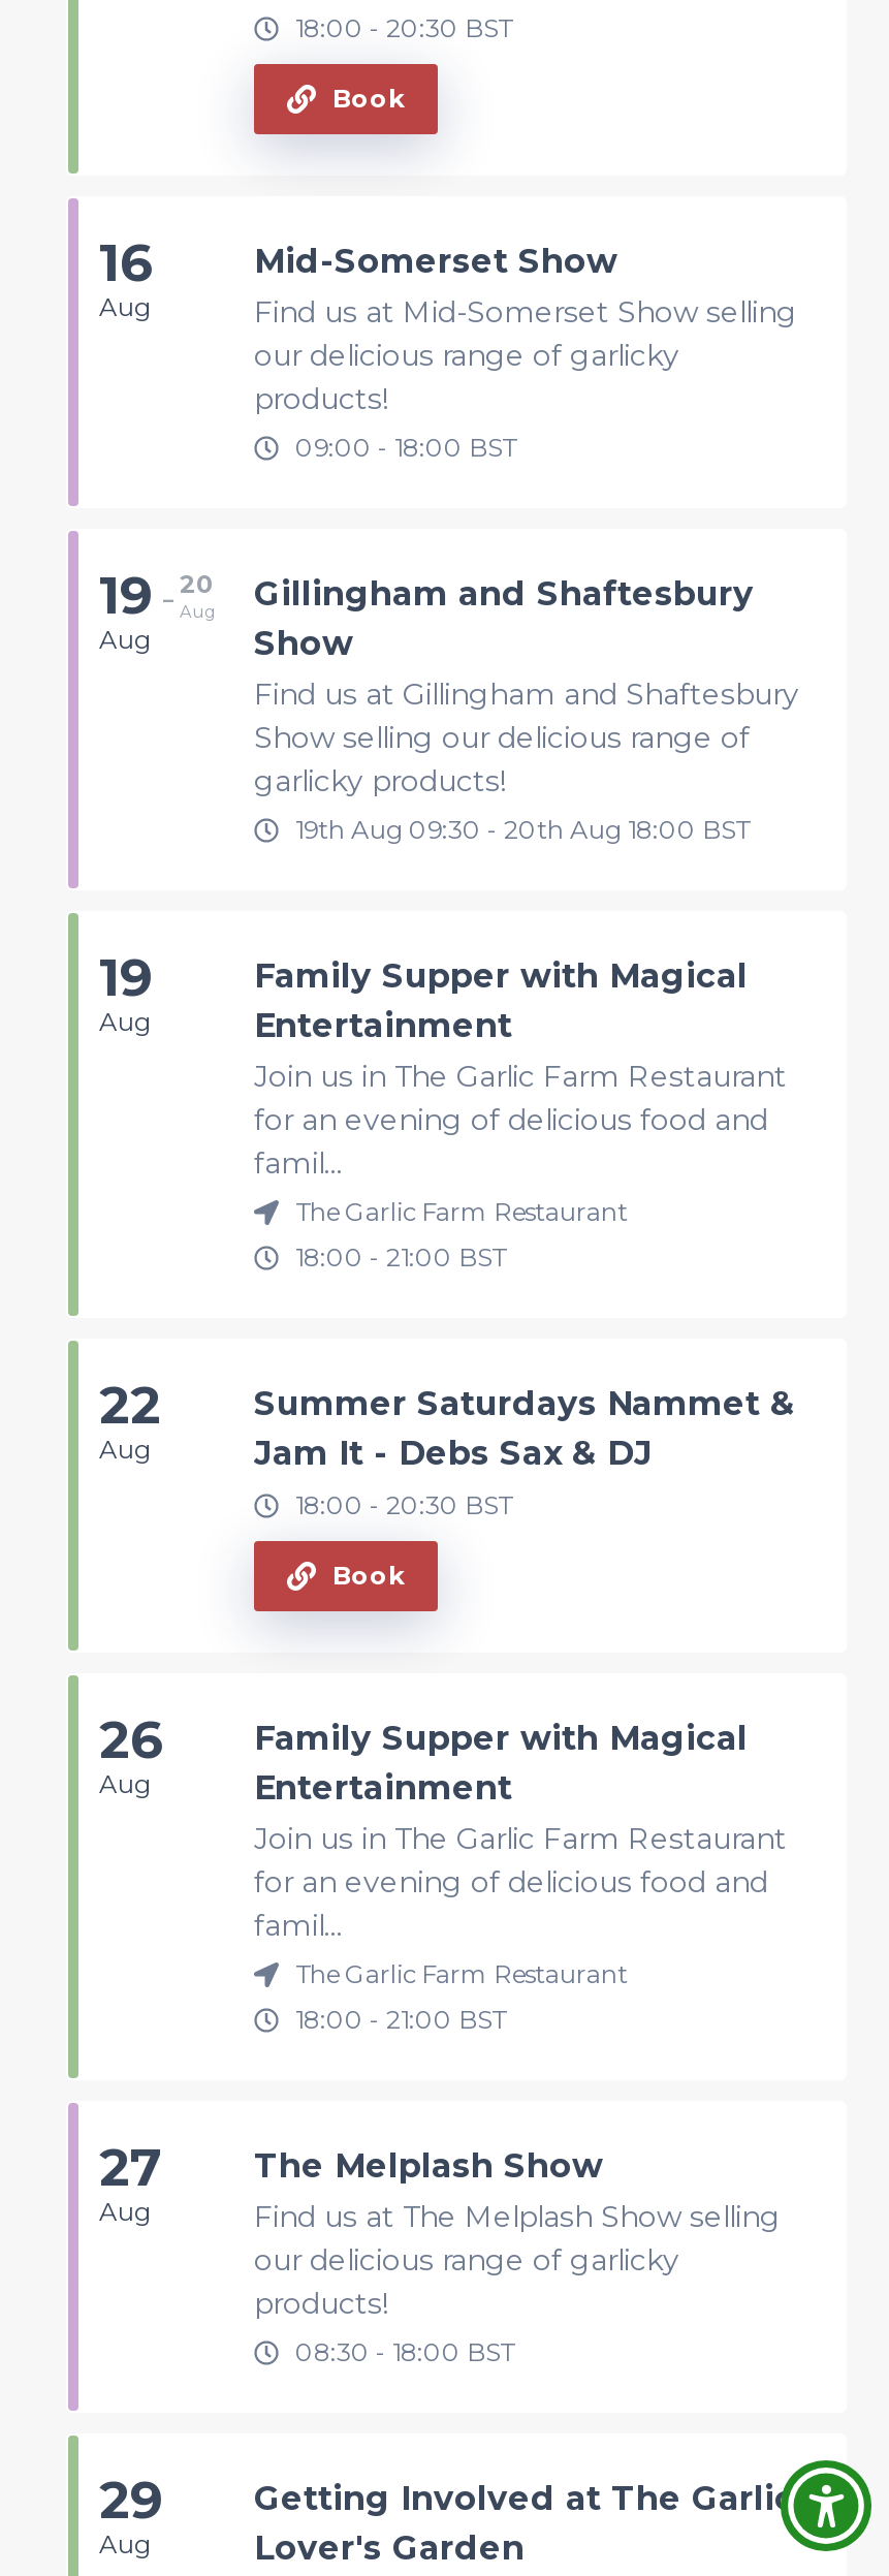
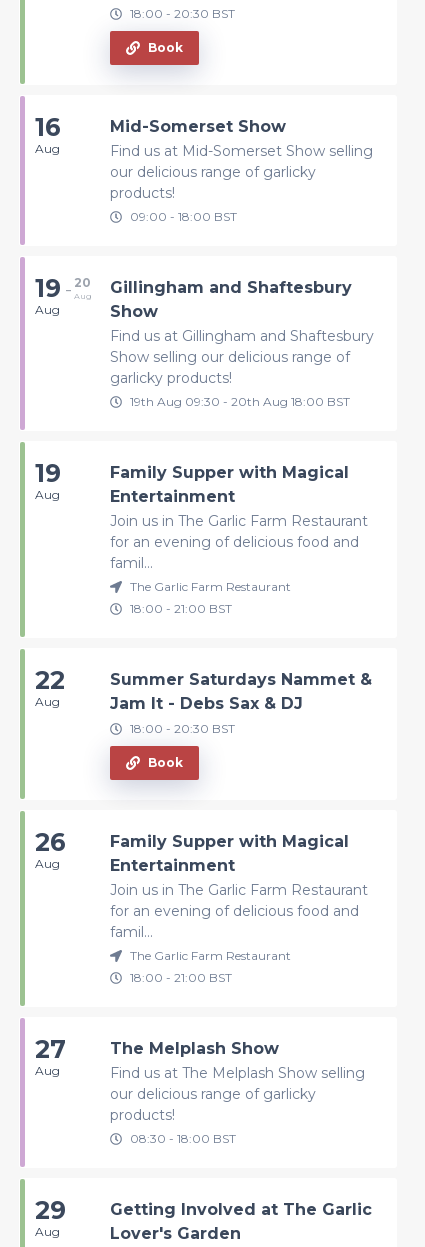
- [image]
